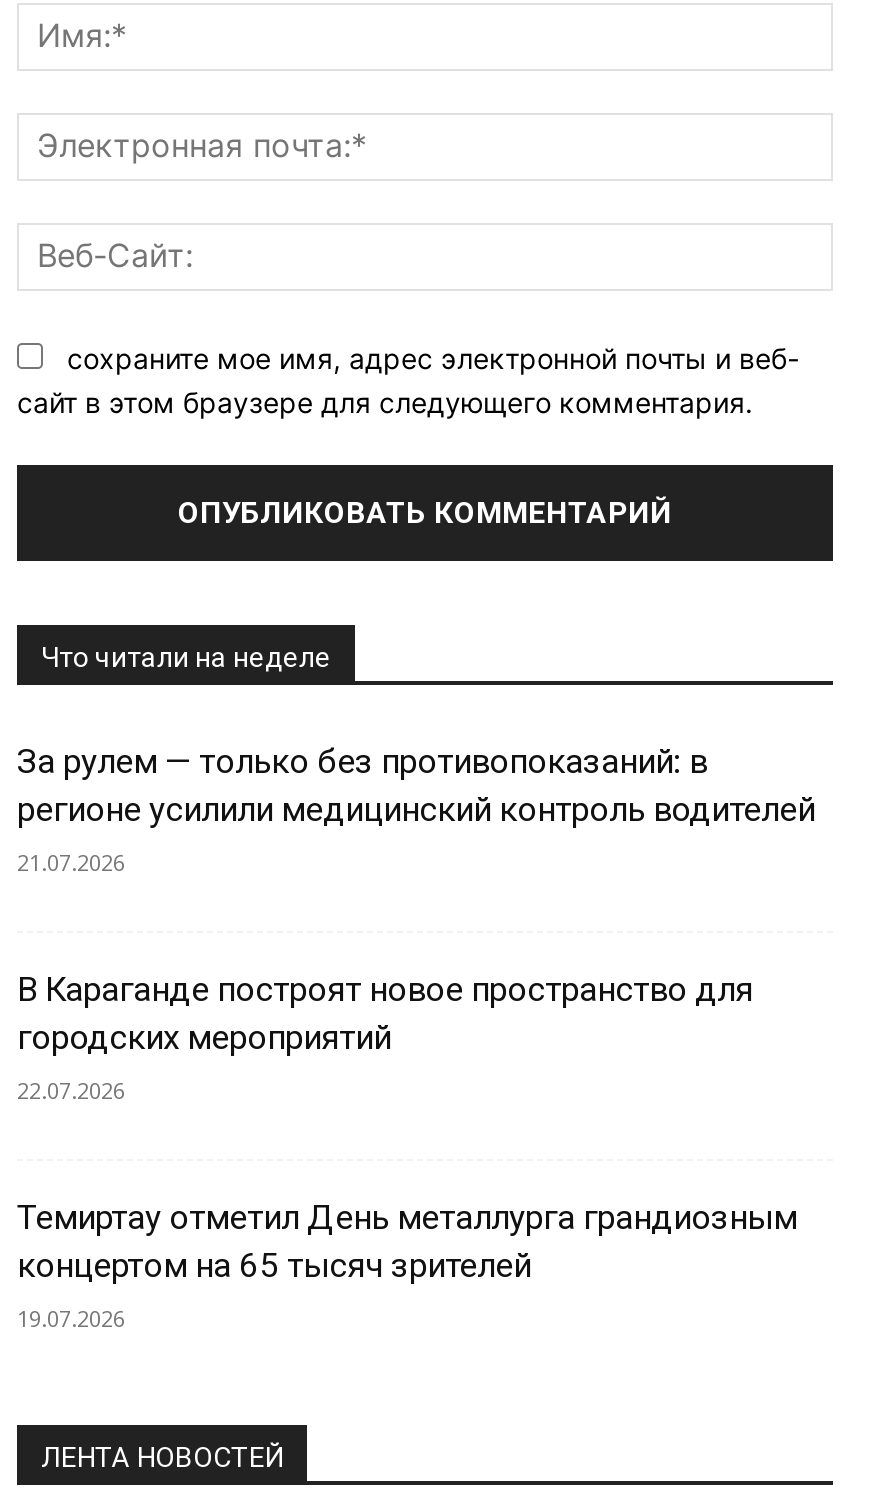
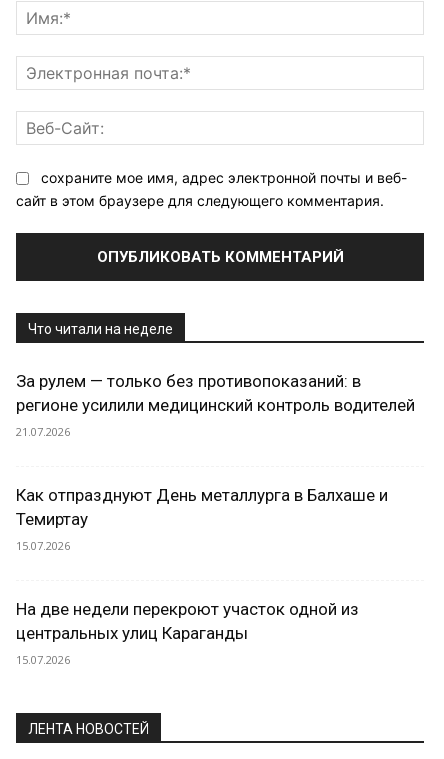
- В Караганде построят новое пространство для
- городских мероприятий
- 22.07.2026
+ Как отпразднуют День металлурга в Балхаше и
+ Темиртау
+ 15.07.2026

- Темиртау отметил День металлурга грандиозным
- концертом на 65 тысяч зрителей
- 19.07.2026
+ На две недели перекроют участок одной из
+ центральных улиц Караганды
+ 15.07.2026
